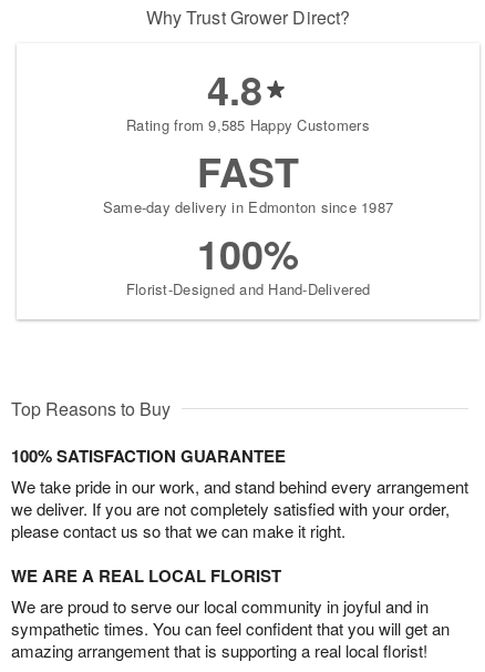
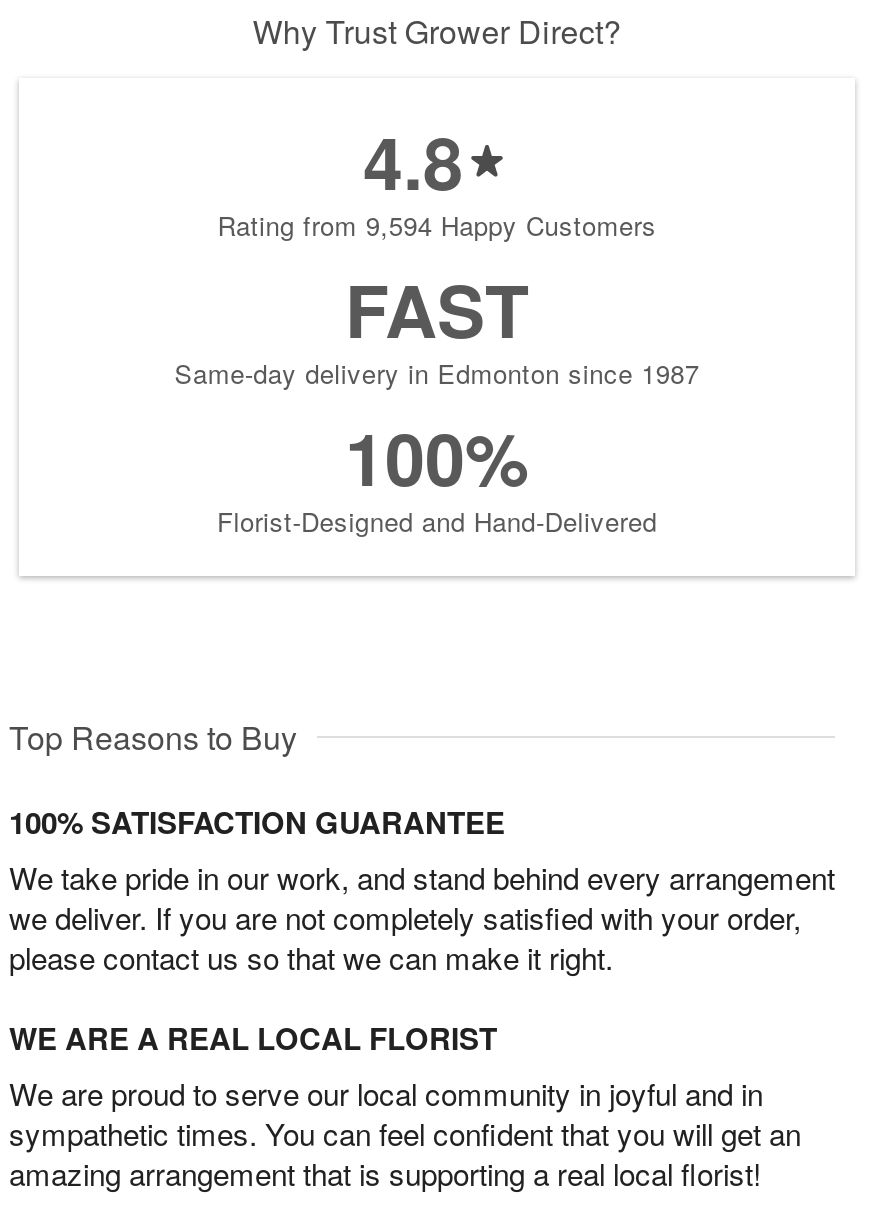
- Rating from 9,585 Happy Customers
+ Rating from 9,594 Happy Customers
